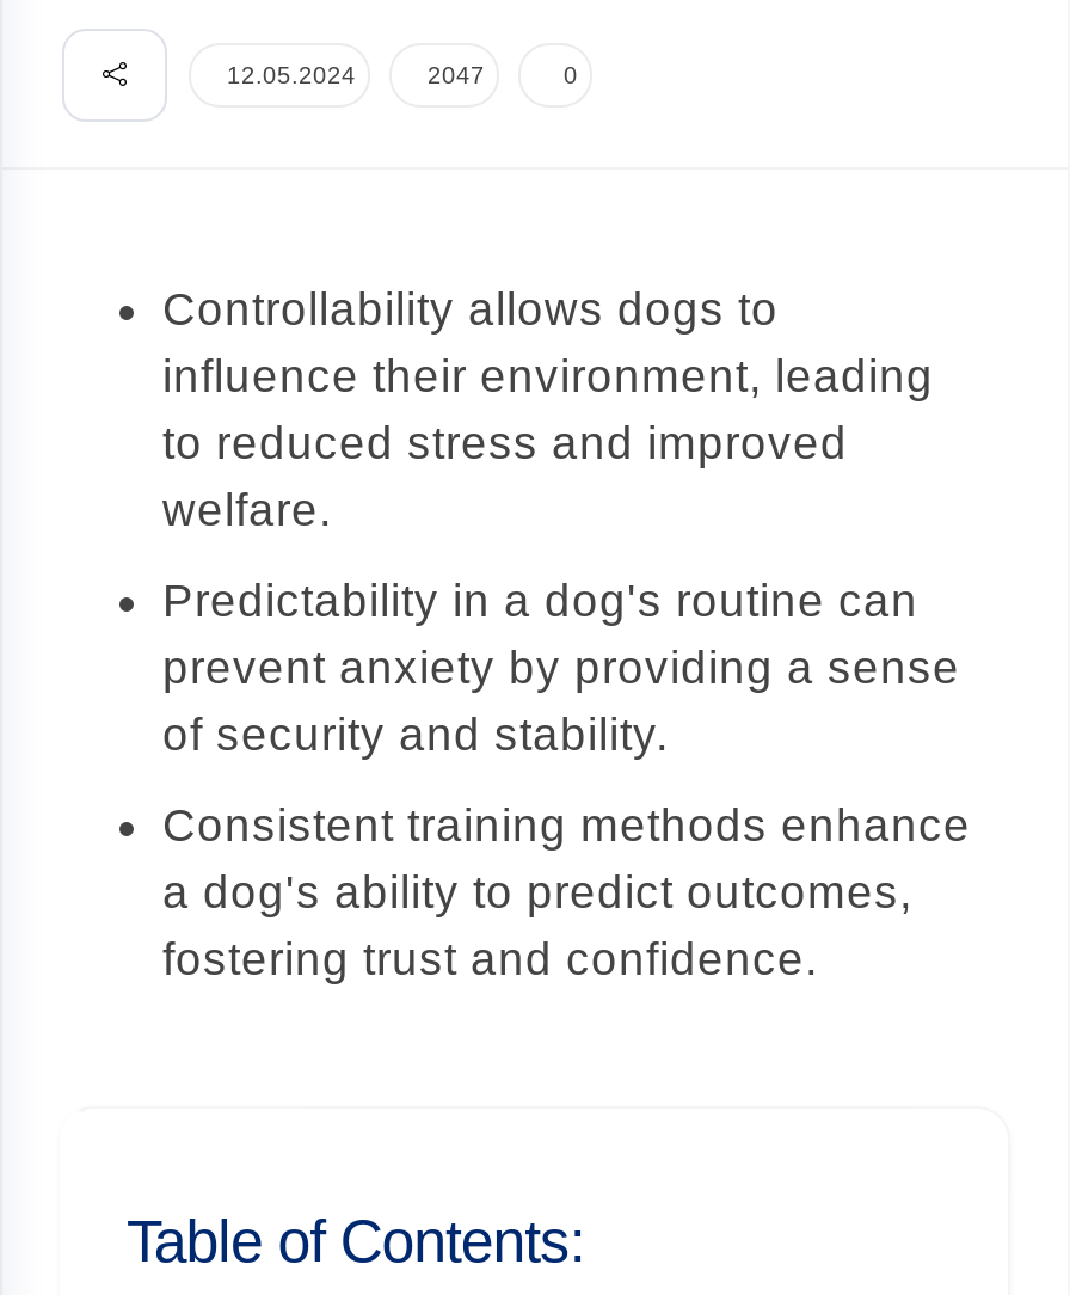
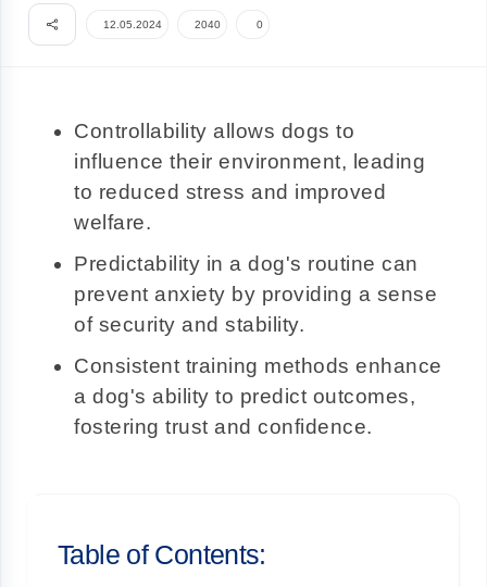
- 2047
+ 2040
